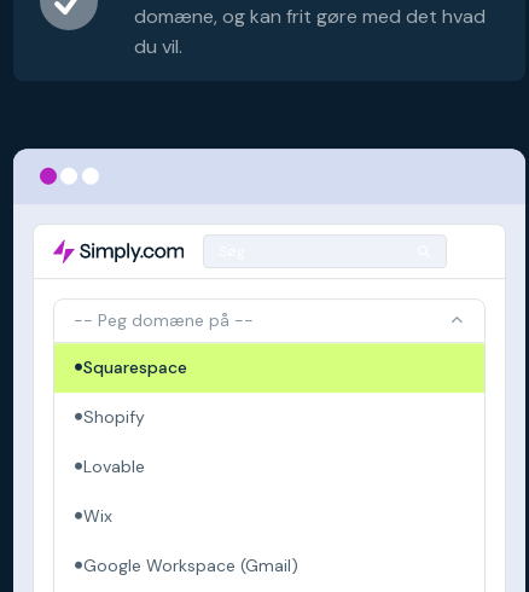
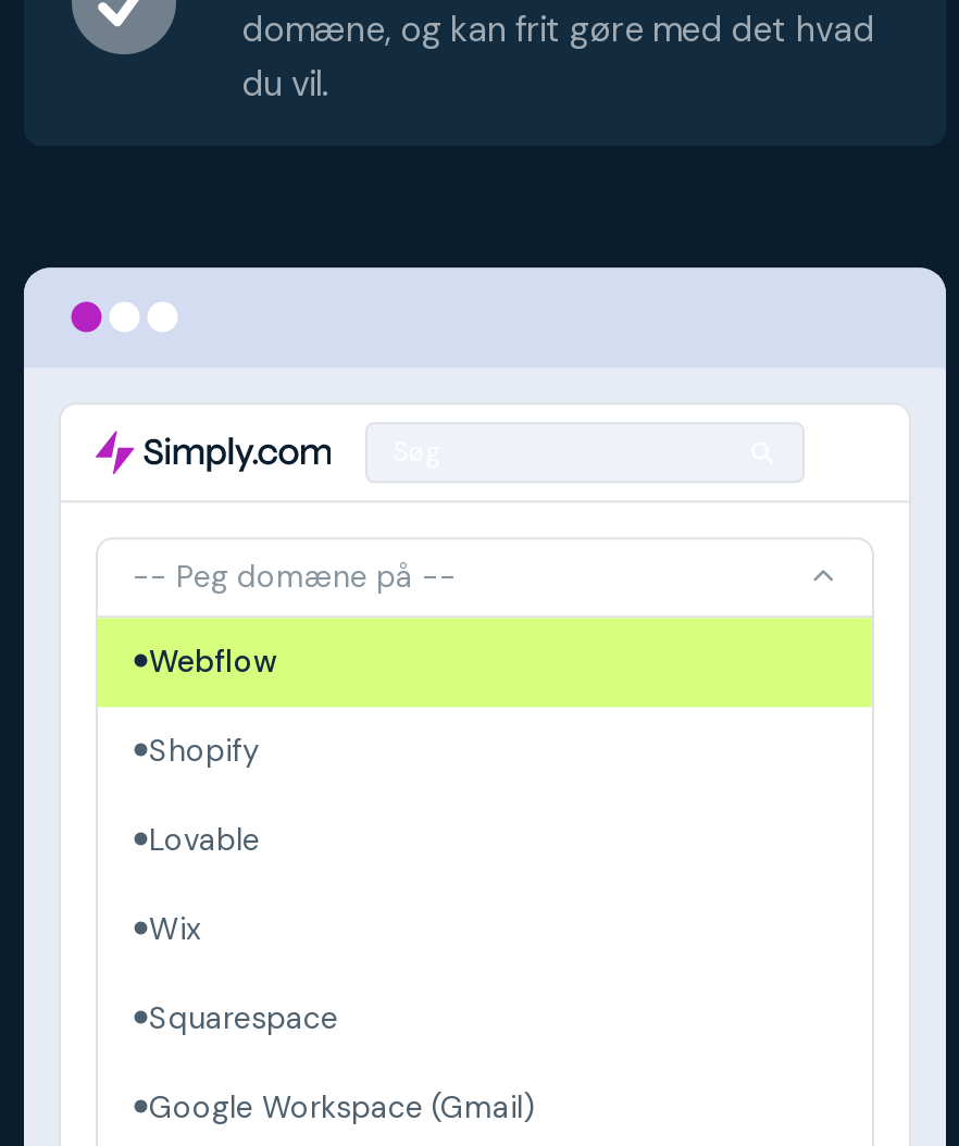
+ Webflow

moved down: Squarespace
